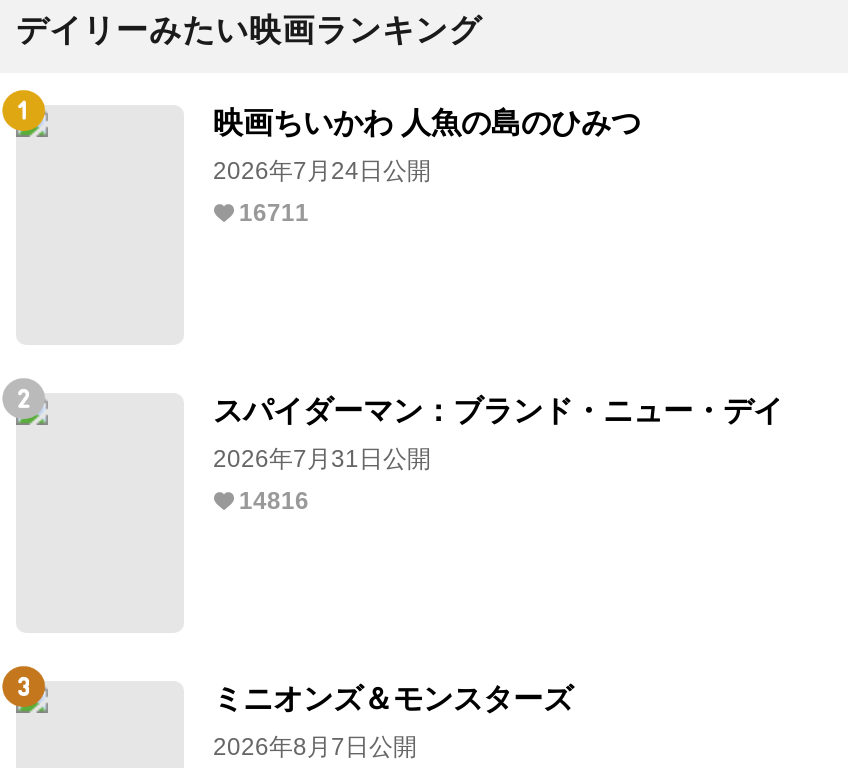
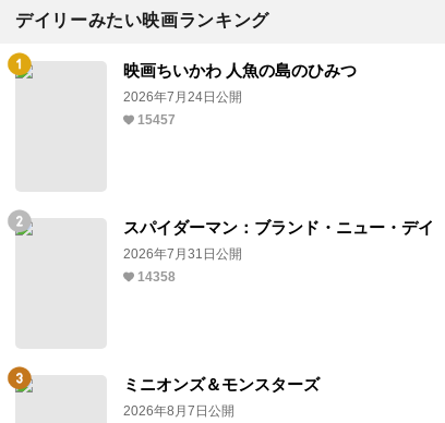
- 16711
+ 15457

- 14816
+ 14358
